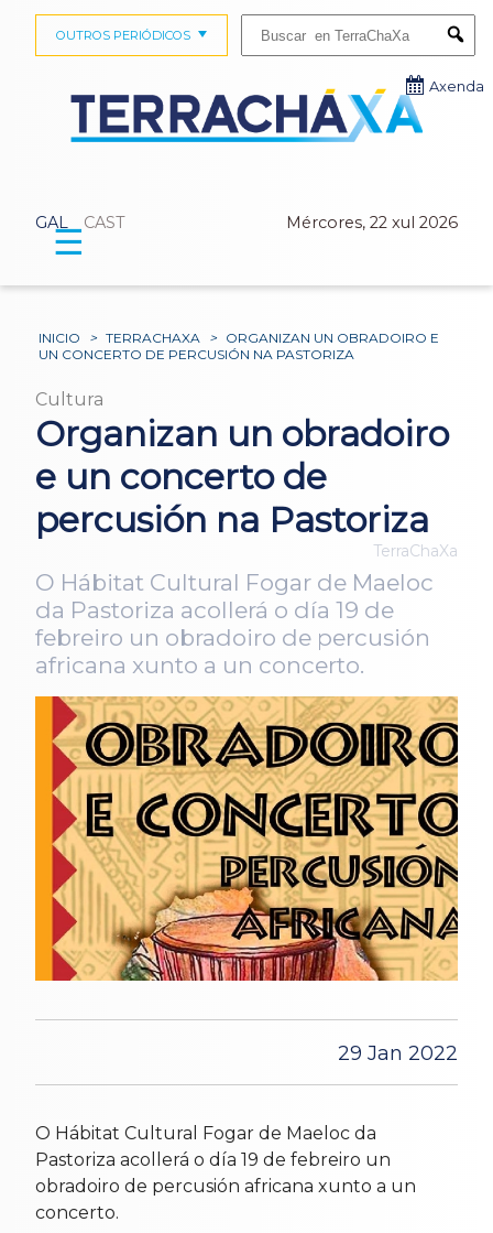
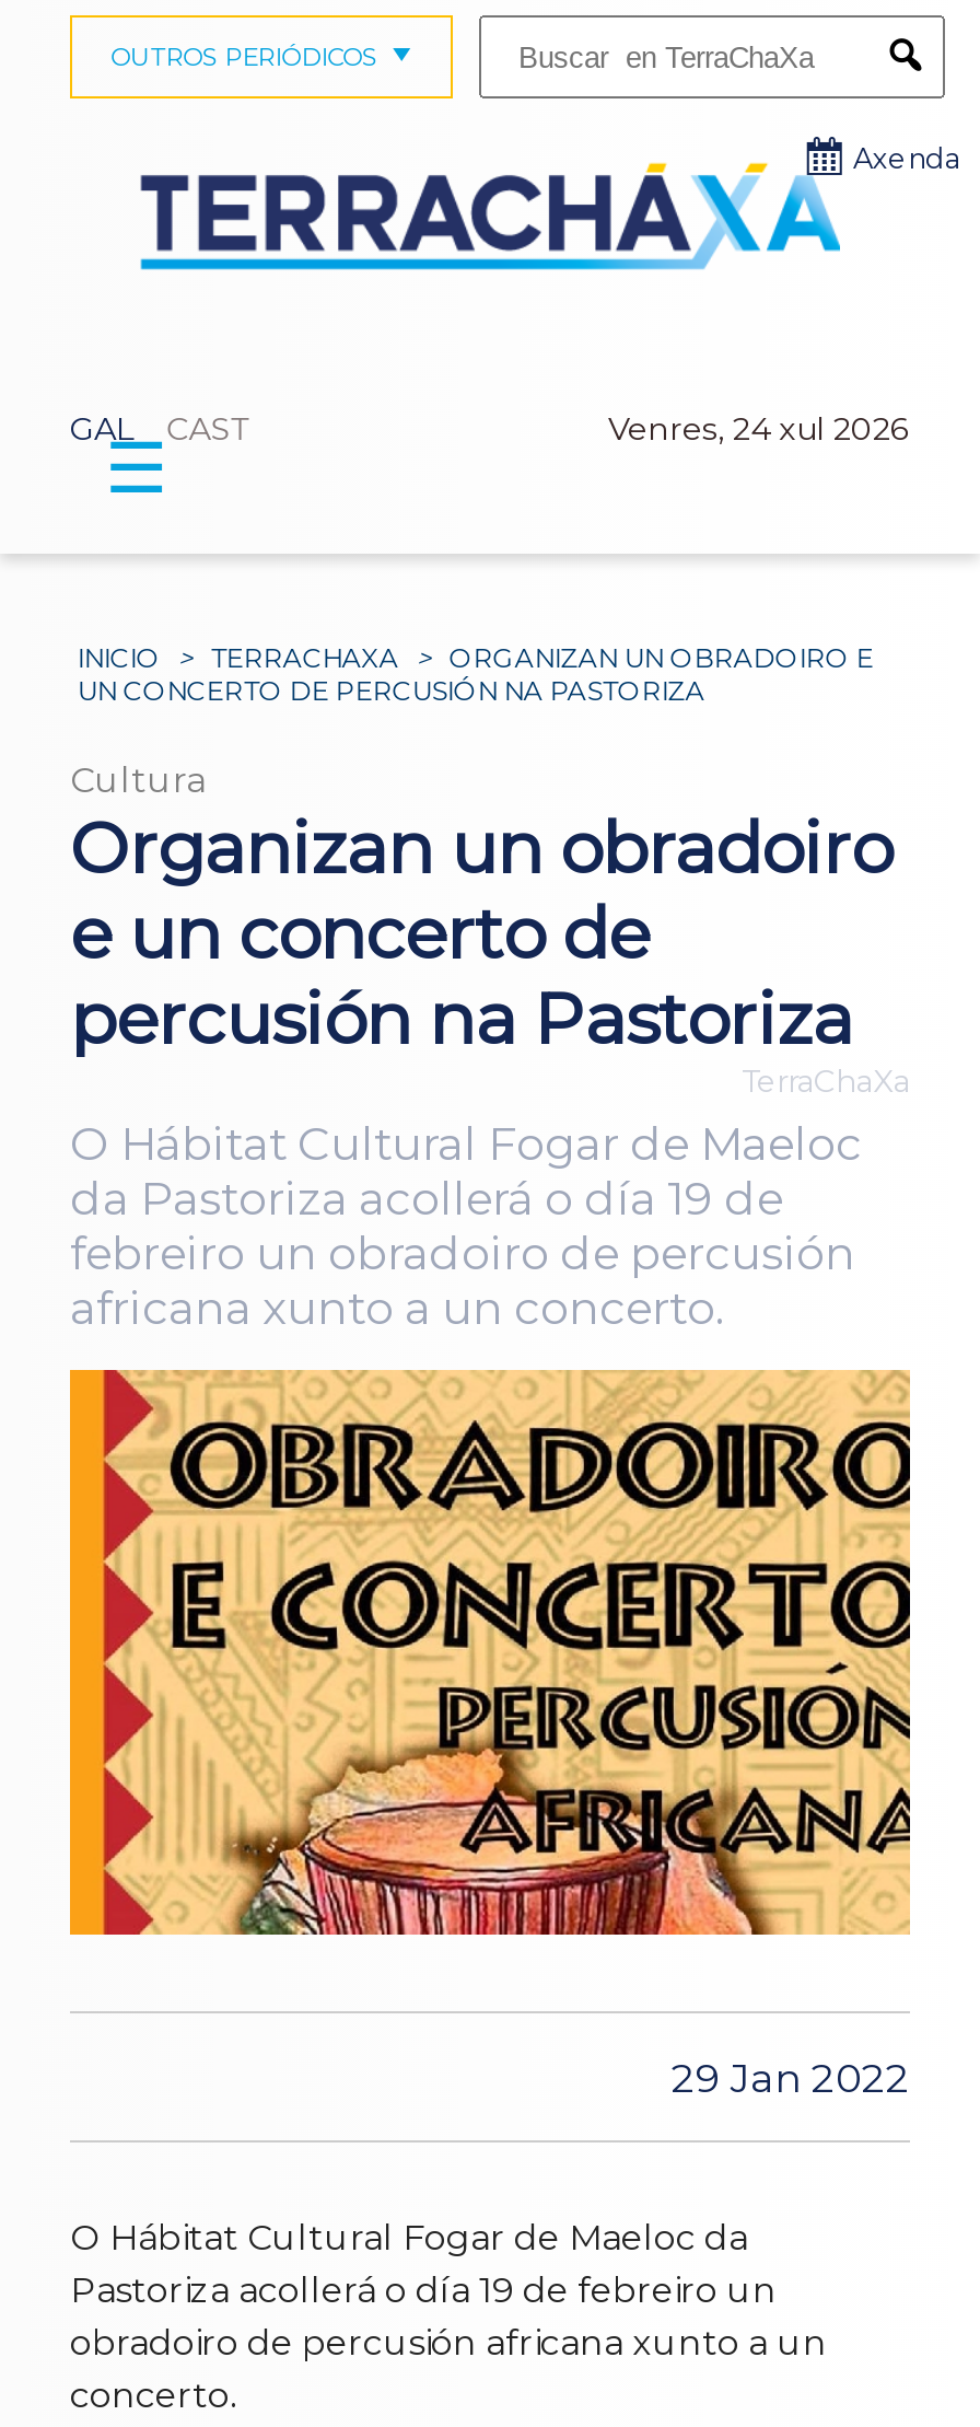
- Mércores, 22 xul 2026
+ Venres, 24 xul 2026
